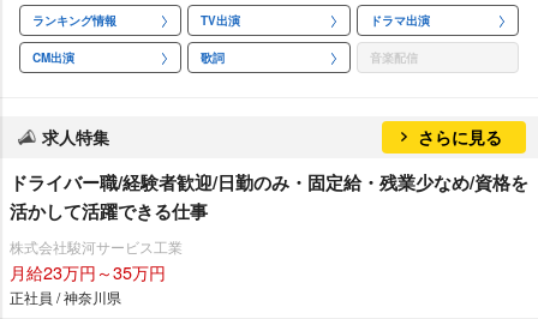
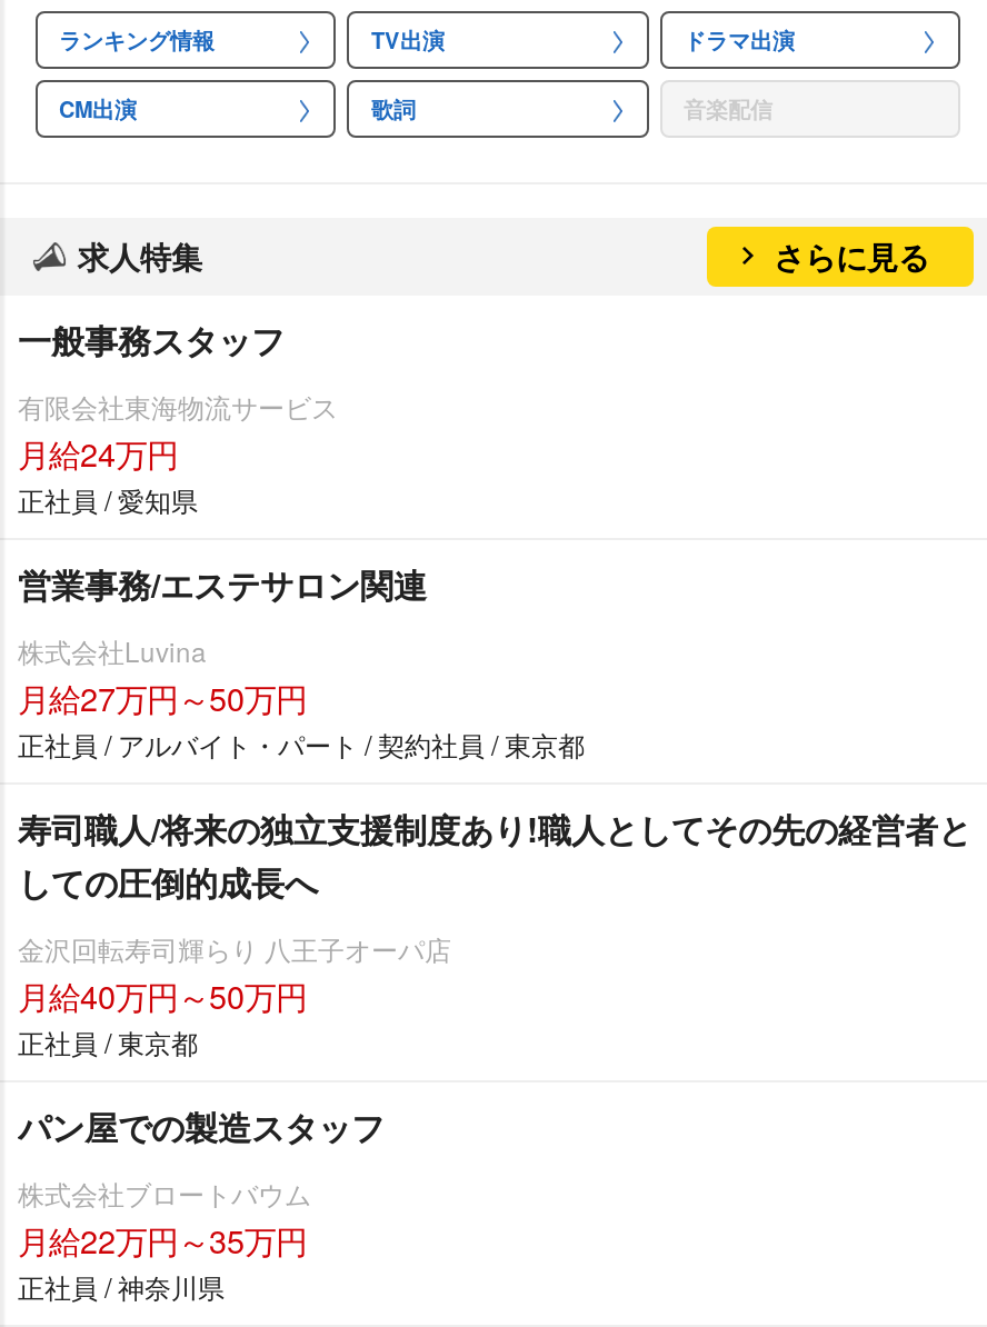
- ドライバー職/経験者歓迎/日勤のみ・固定給・残業少なめ/資格を
- 活かして活躍できる仕事
- 株式会社駿河サービス工業
- 月給23万円～35万円
+ 一般事務スタッフ
+ 有限会社東海物流サービス
+ 月給24万円
+ 正社員 / 愛知県
+ 営業事務/エステサロン関連
+ 株式会社Luvina
+ 月給27万円～50万円
+ 正社員 / アルバイト・パート / 契約社員 / 東京都
+ 寿司職人/将来の独立支援制度あり!職人としてその先の経営者と
+ しての圧倒的成長へ
+ 金沢回転寿司輝らり 八王子オーパ店
+ 月給40万円～50万円
+ 正社員 / 東京都
+ パン屋での製造スタッフ
+ 株式会社ブロートバウム
+ 月給22万円～35万円
